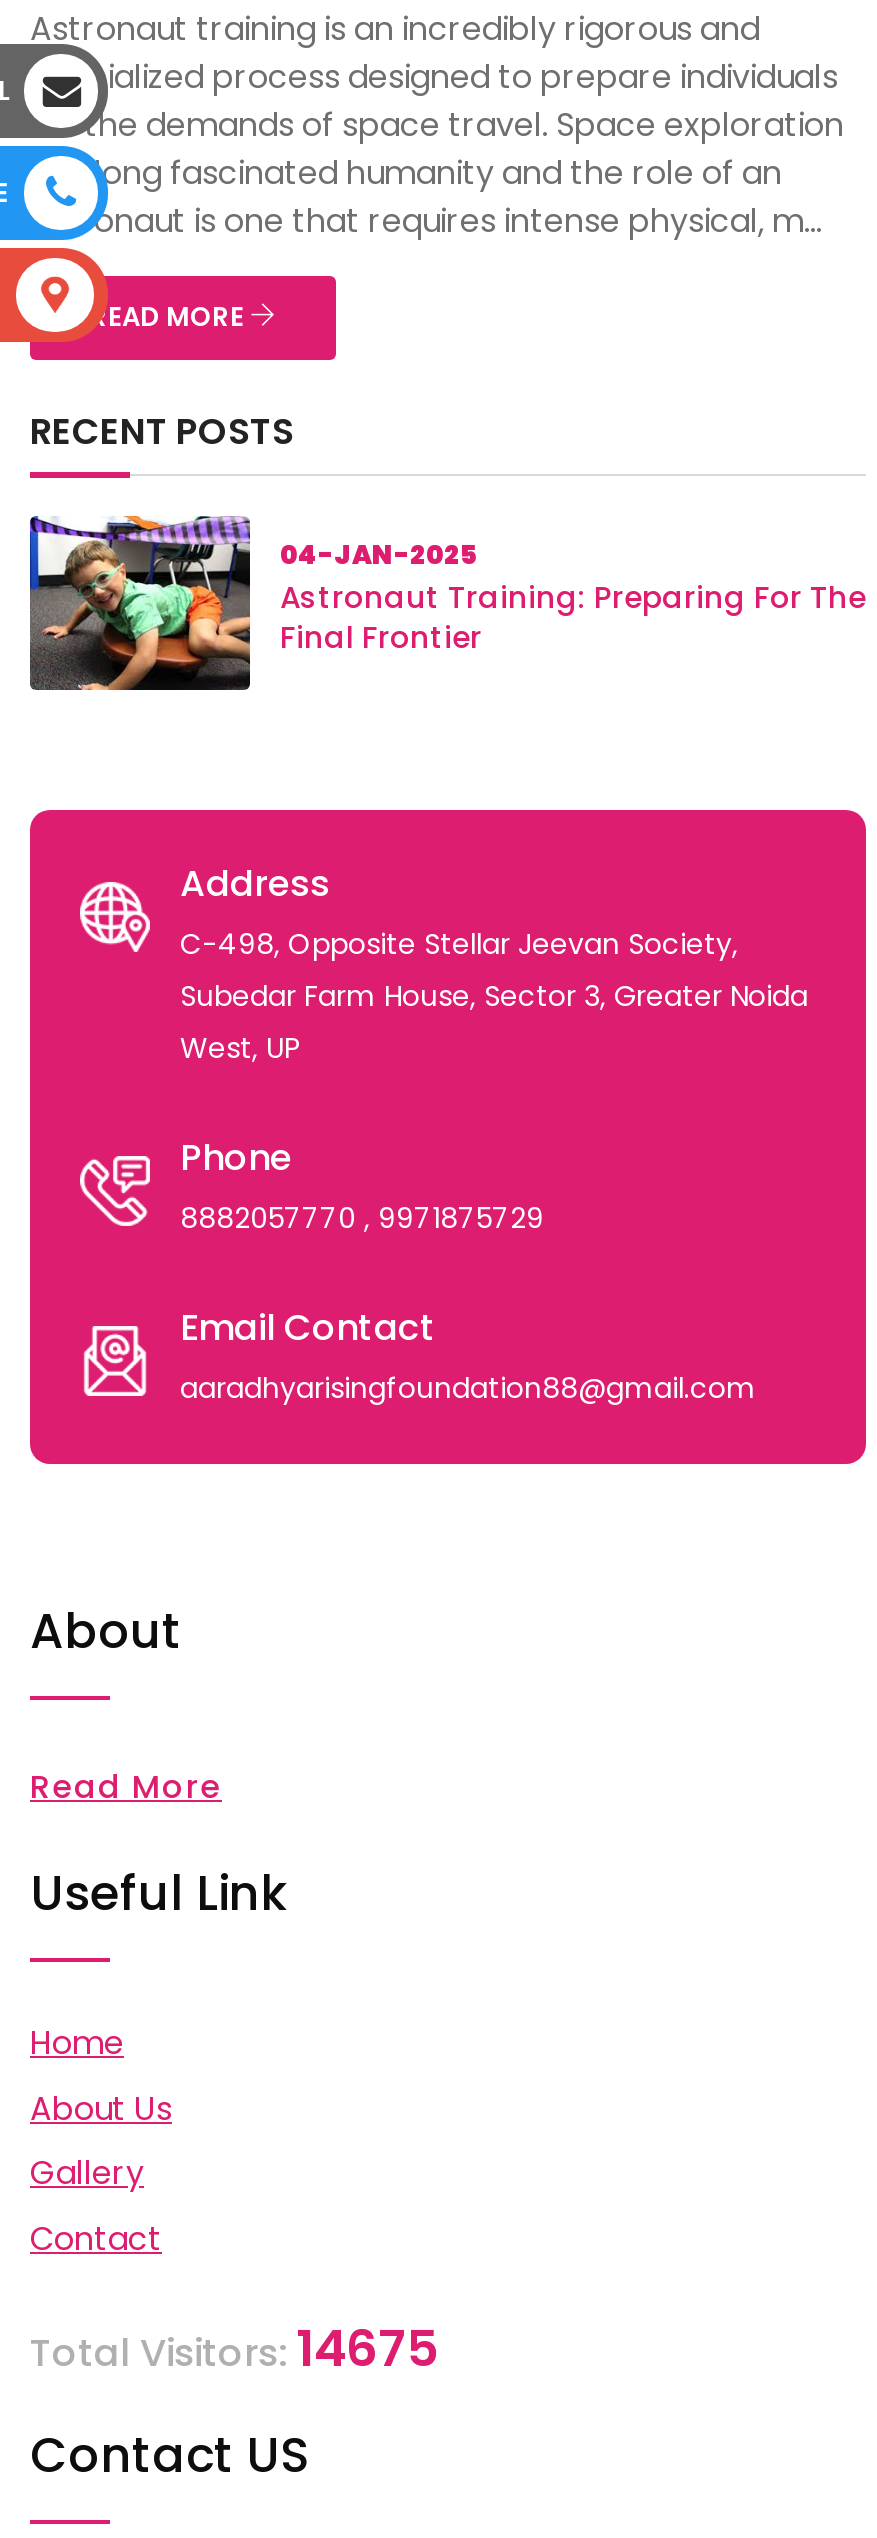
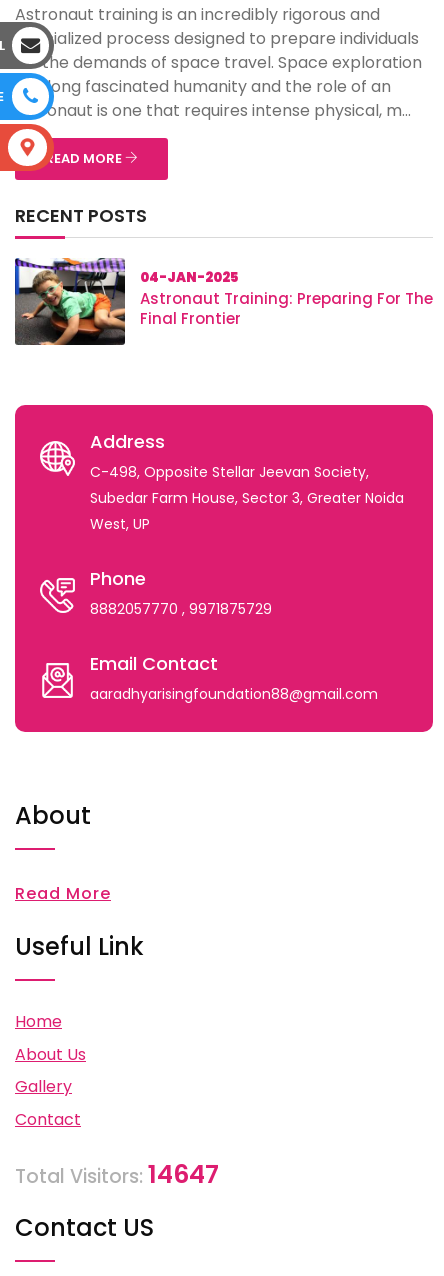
- Total Visitors: 14675
+ Total Visitors: 14647
